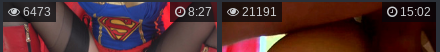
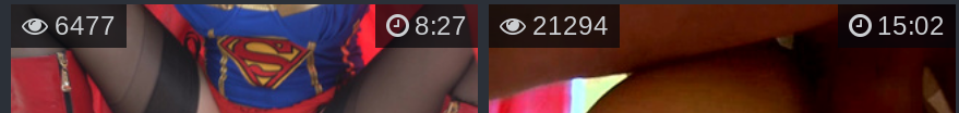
- 6473
+ 6477

- 8:27 21191
+ 8:27 21294
